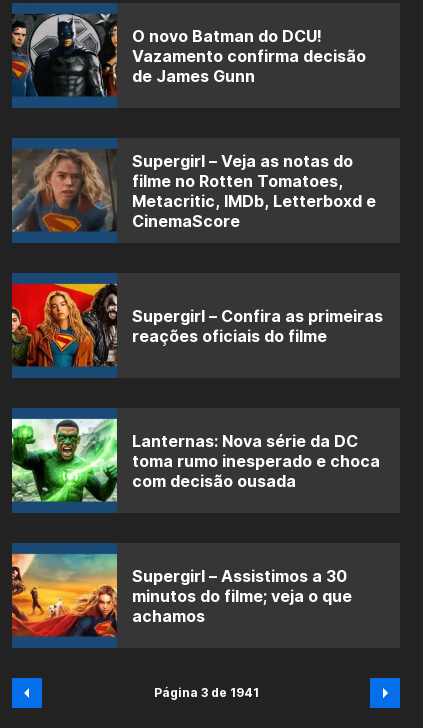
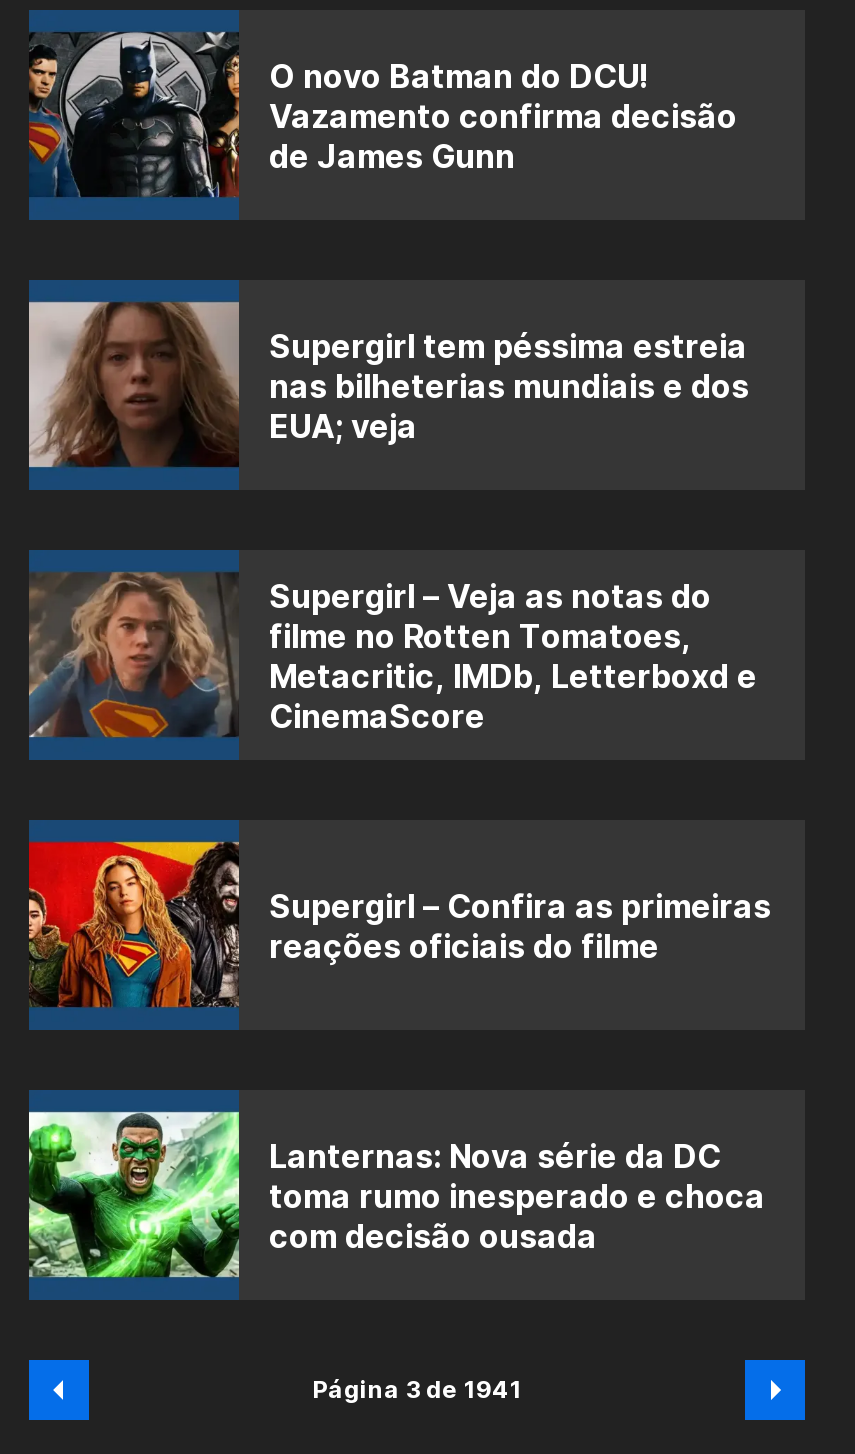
+ [image]
+ Supergirl tem péssima estreia
+ nas bilheterias mundiais e dos
+ EUA; veja

moved down: [image] | Supergirl – Veja as notas do | filme no Rotten Tomatoes, | ... | toma rumo inesperado e choca | com decisão ousada

- [image]
- Supergirl – Assistimos a 30
- minutos do filme; veja o que
- achamos
